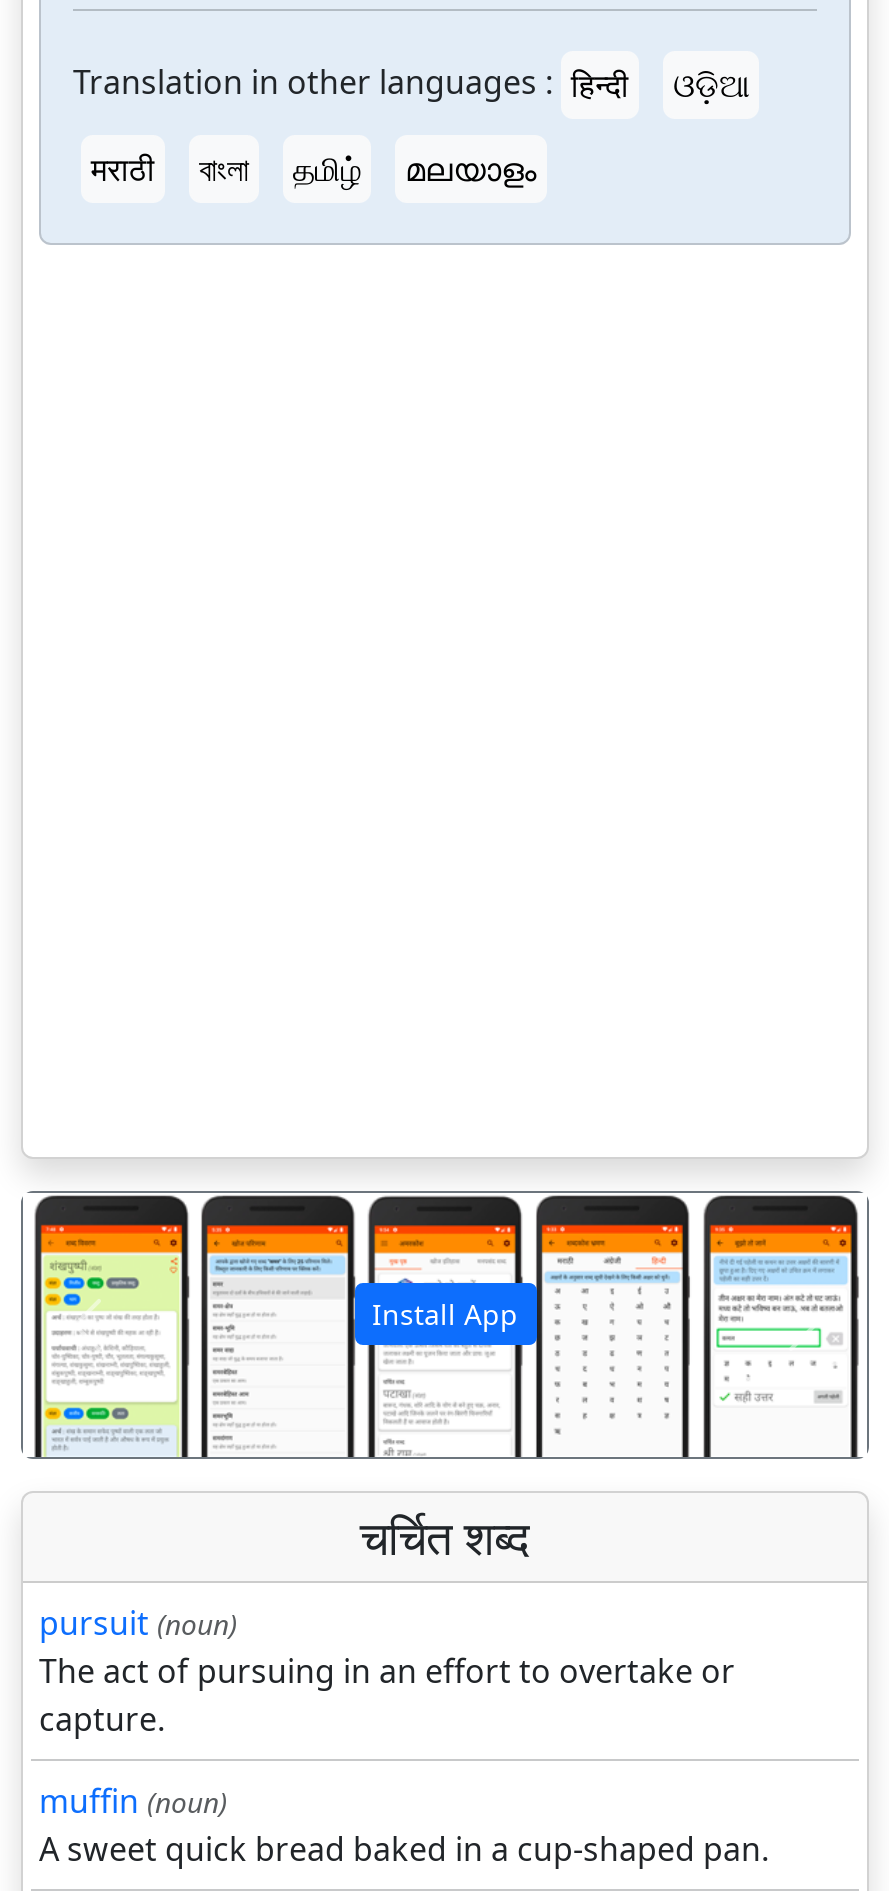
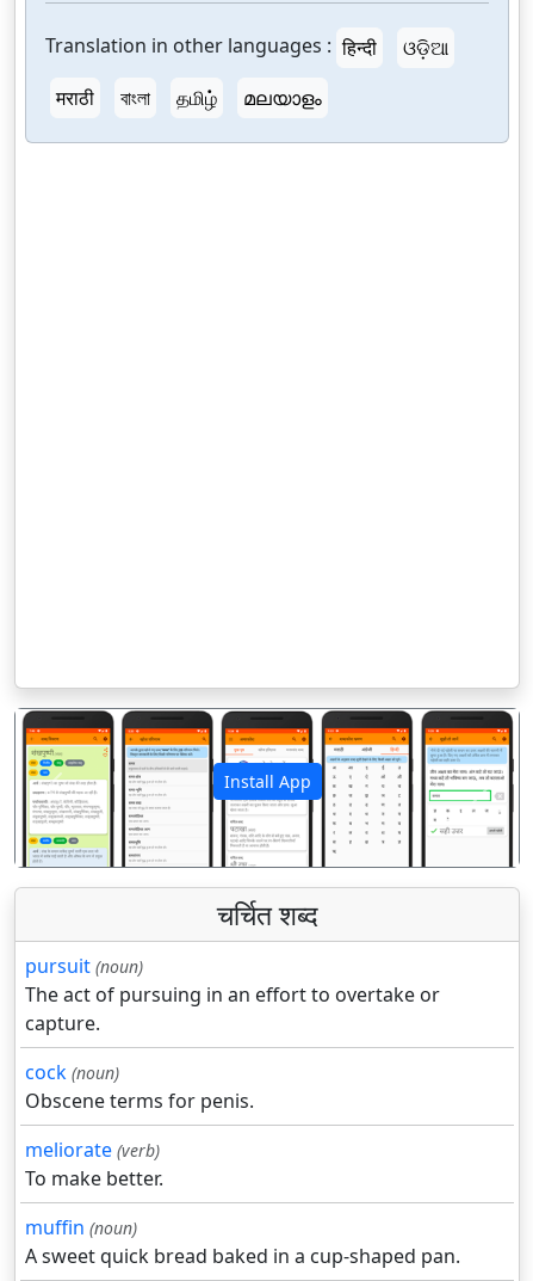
+ cock (noun)
+ Obscene terms for penis.
+ meliorate (verb)
+ To make better.
